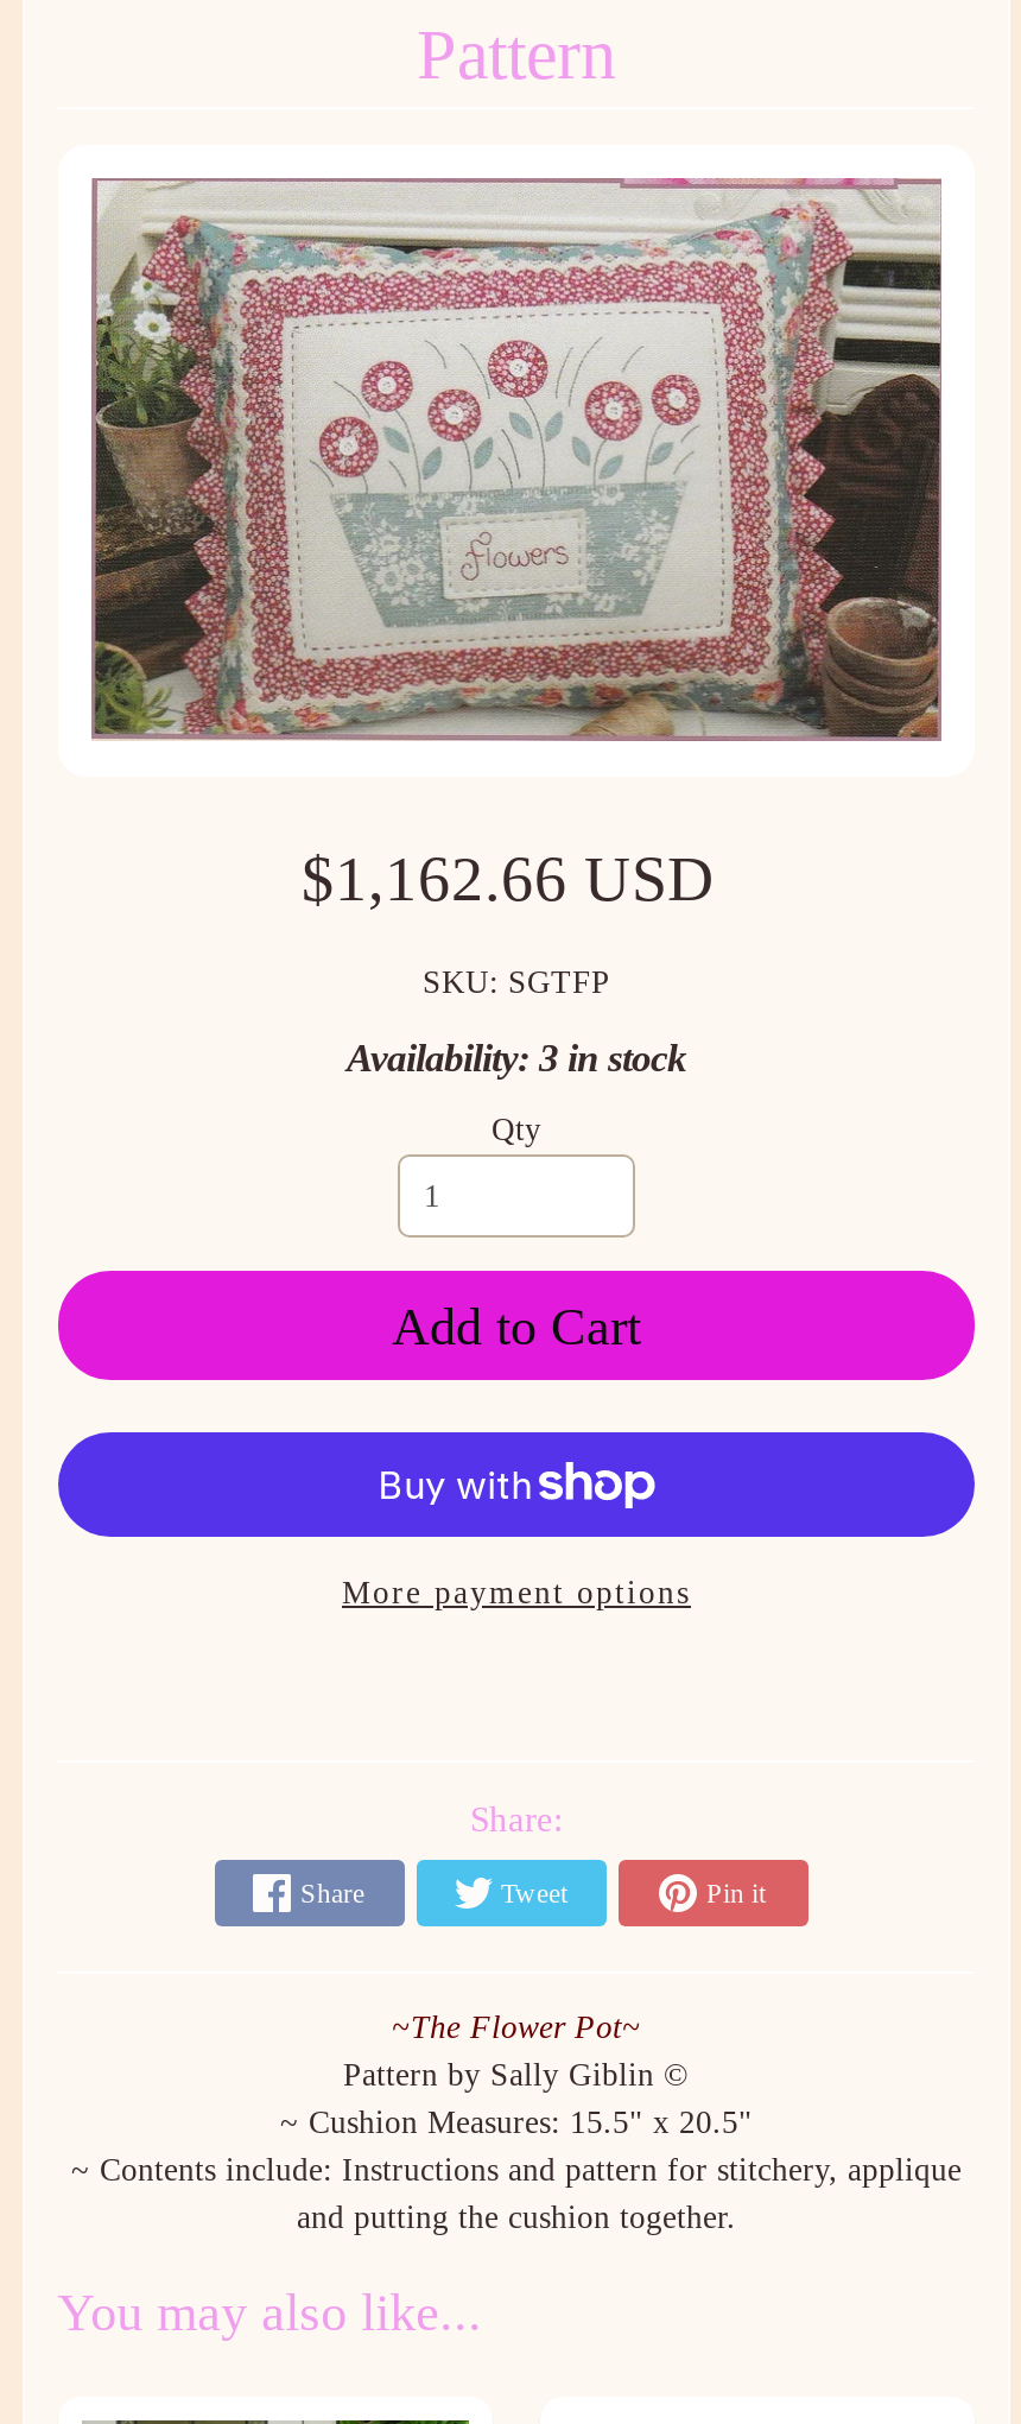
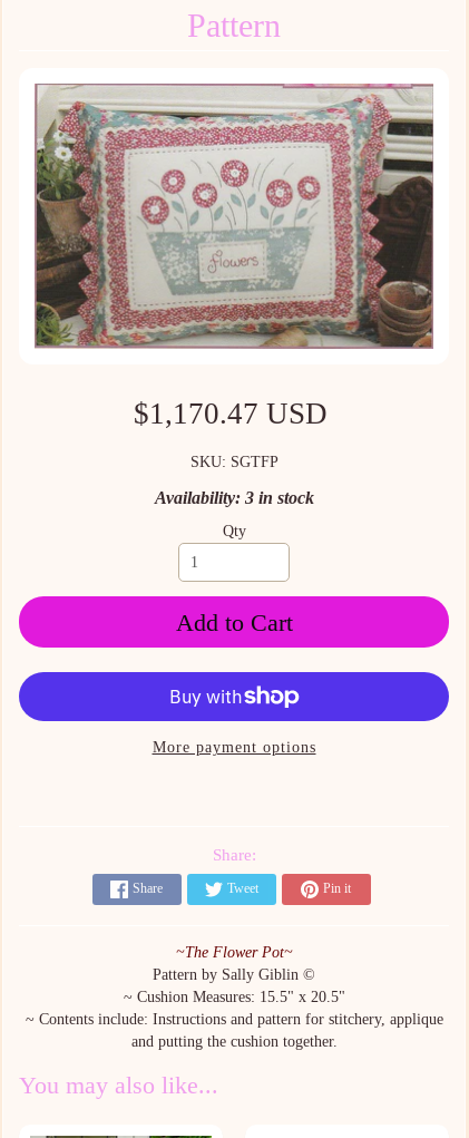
- $1,162.66 USD
+ $1,170.47 USD
